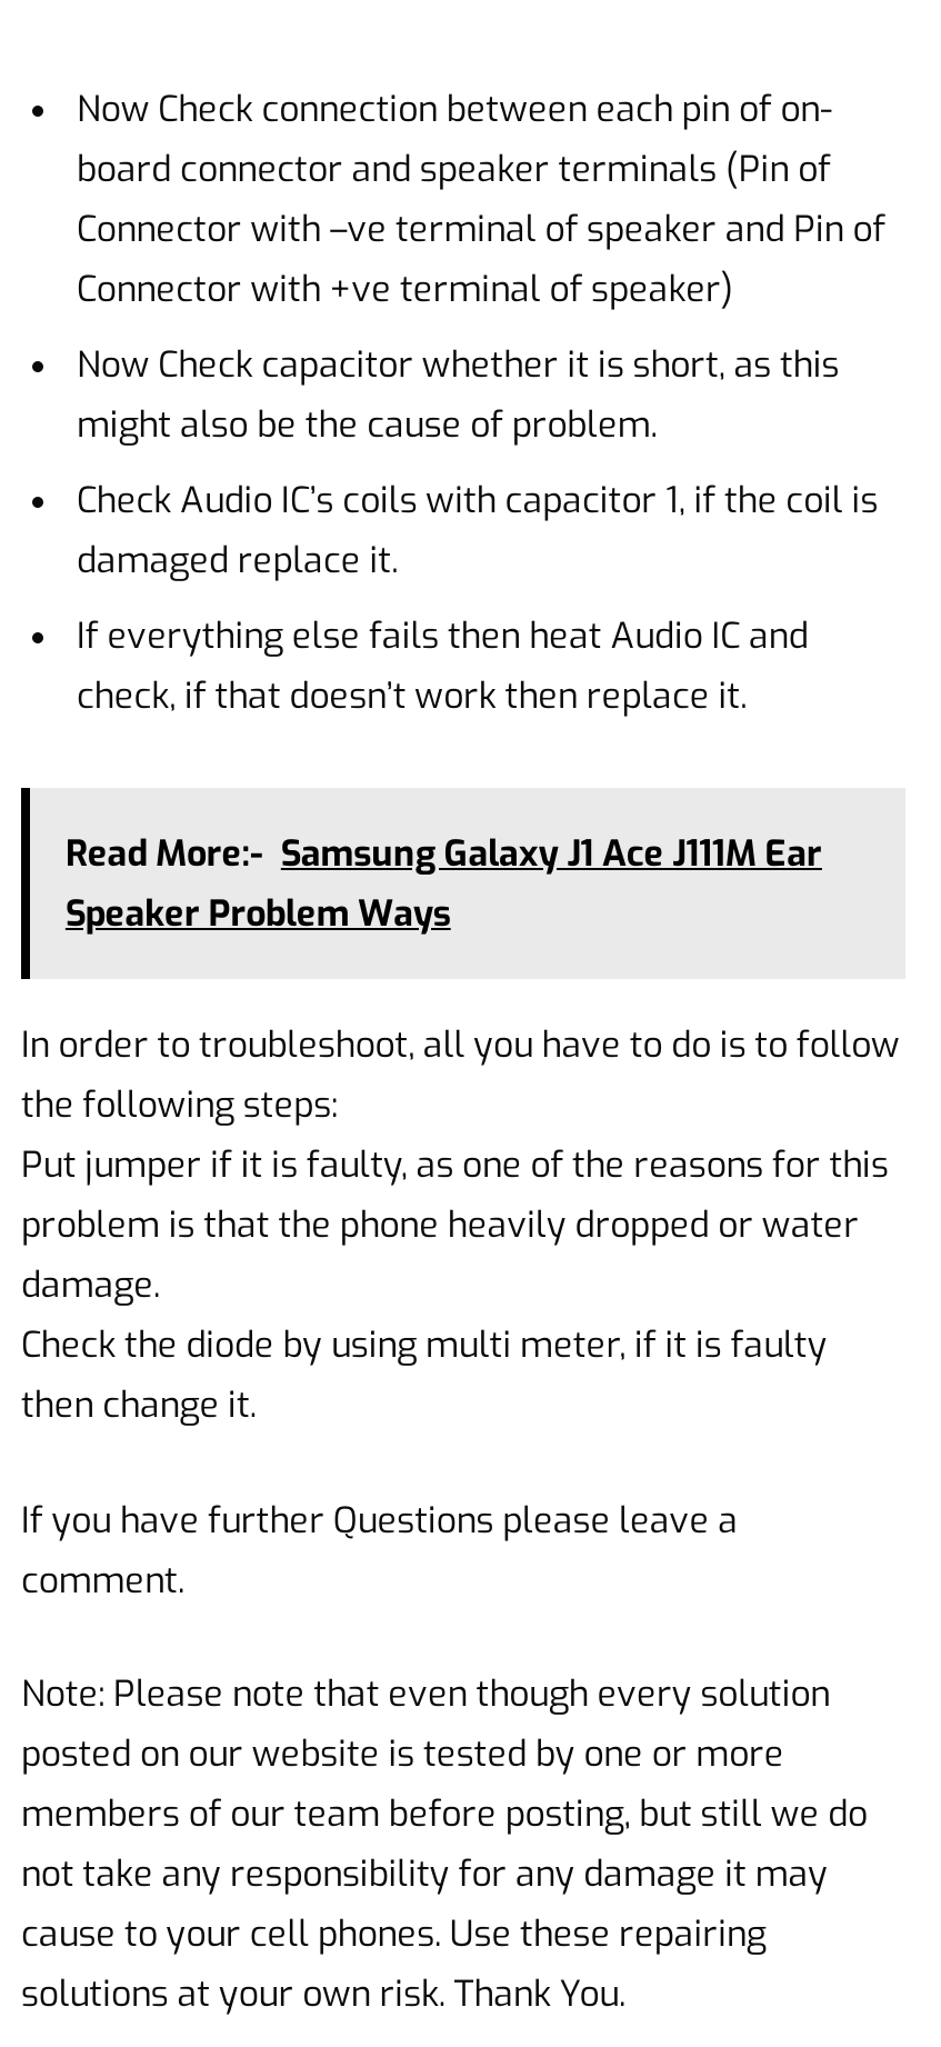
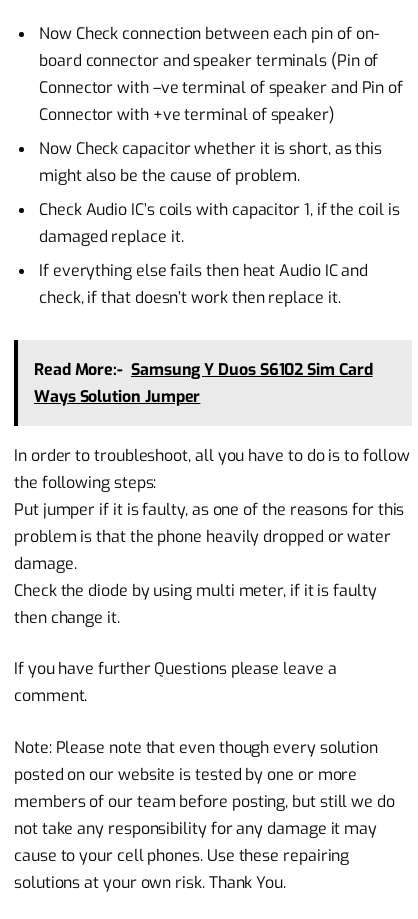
- Read More:- Samsung Galaxy J1 Ace J111M Ear
- Speaker Problem Ways
+ Read More:- Samsung Y Duos S6102 Sim Card
+ Ways Solution Jumper
